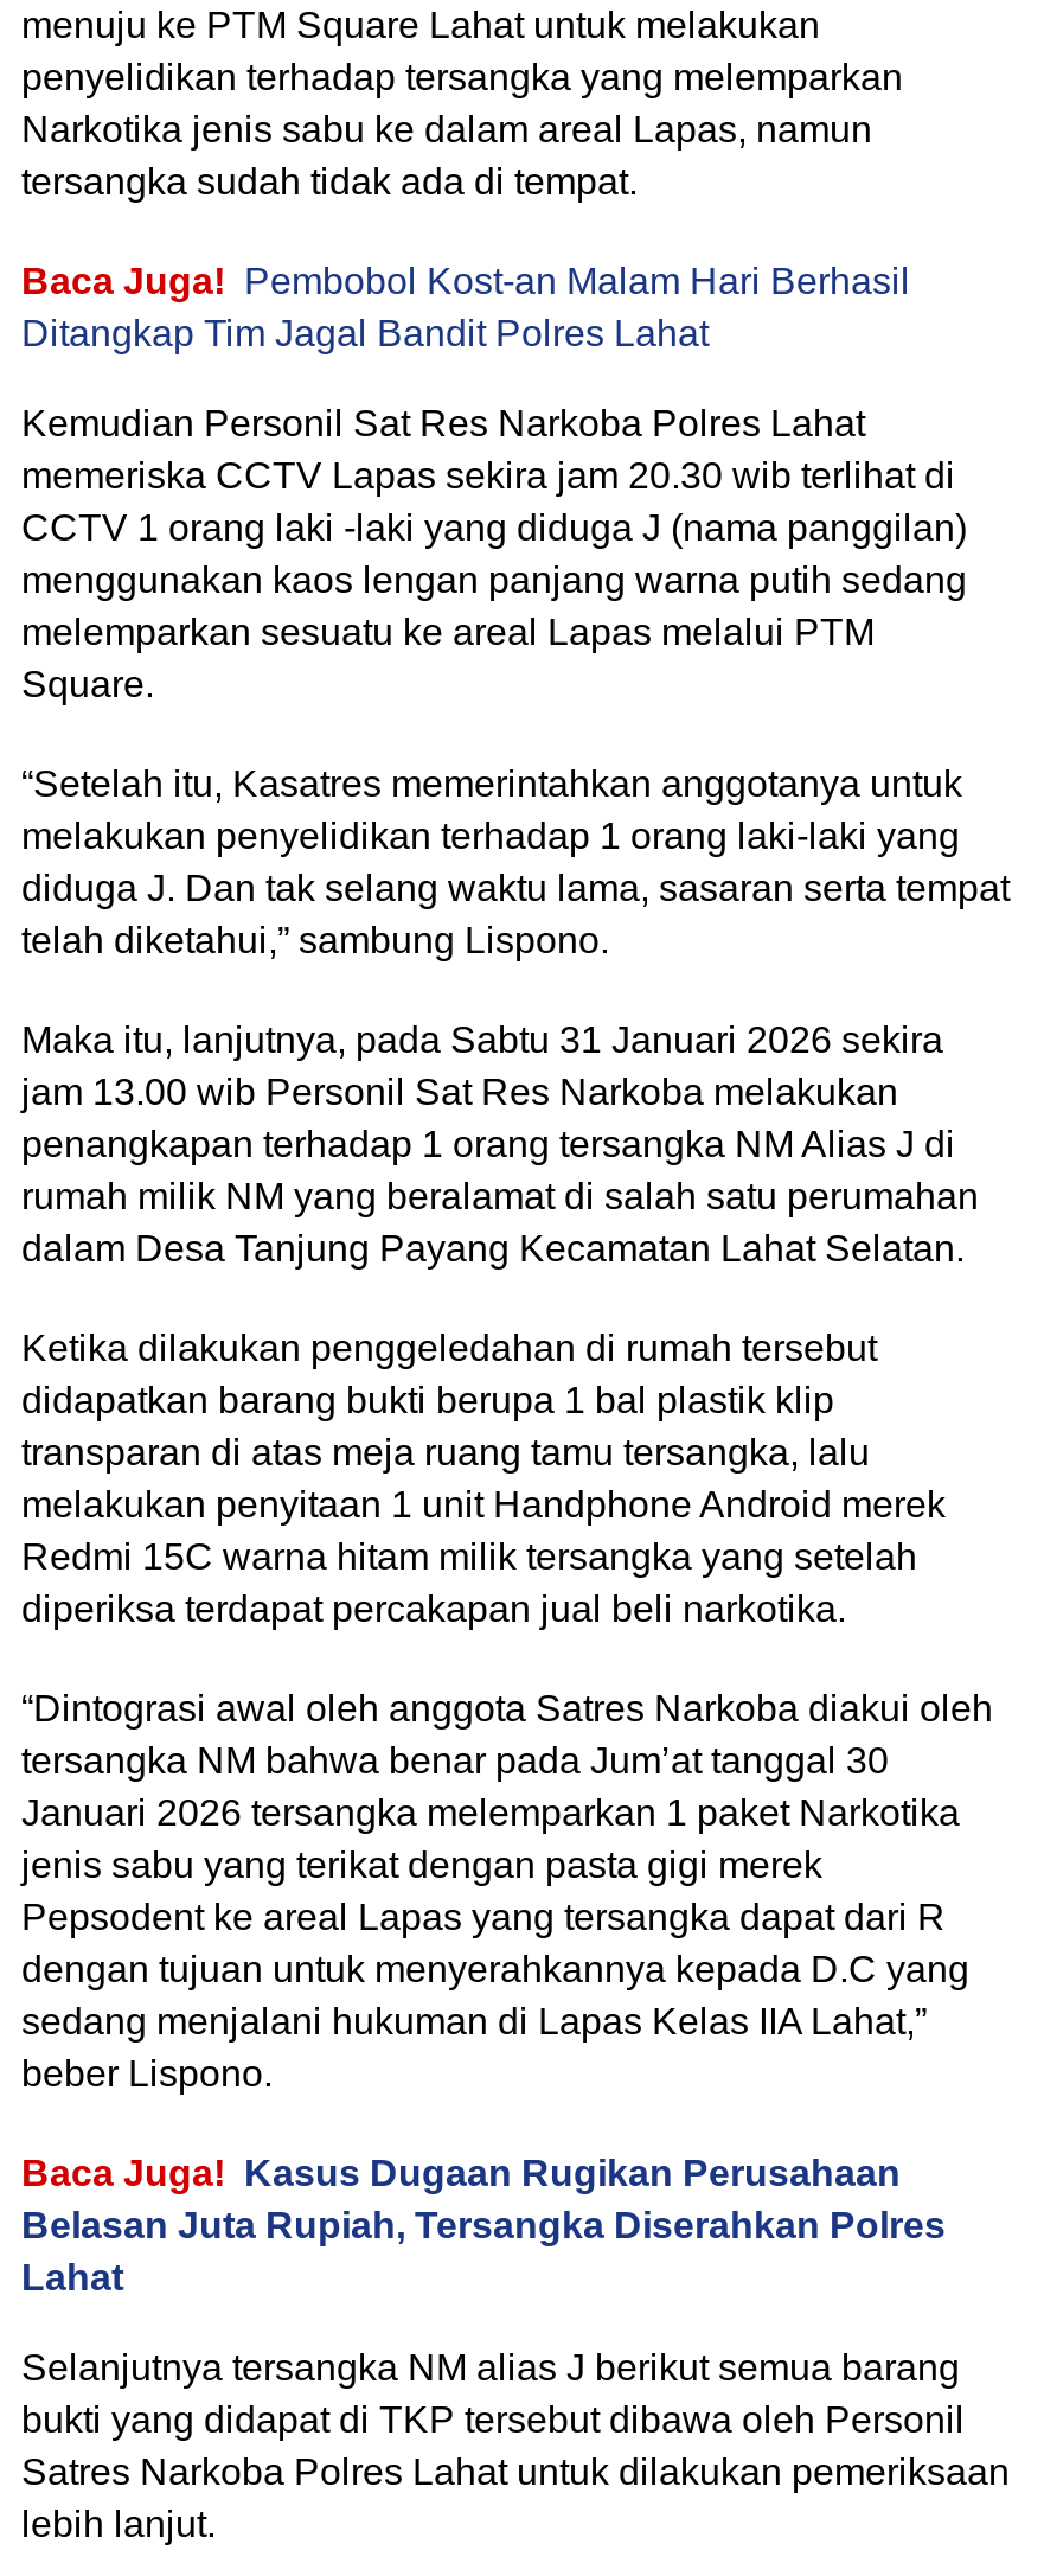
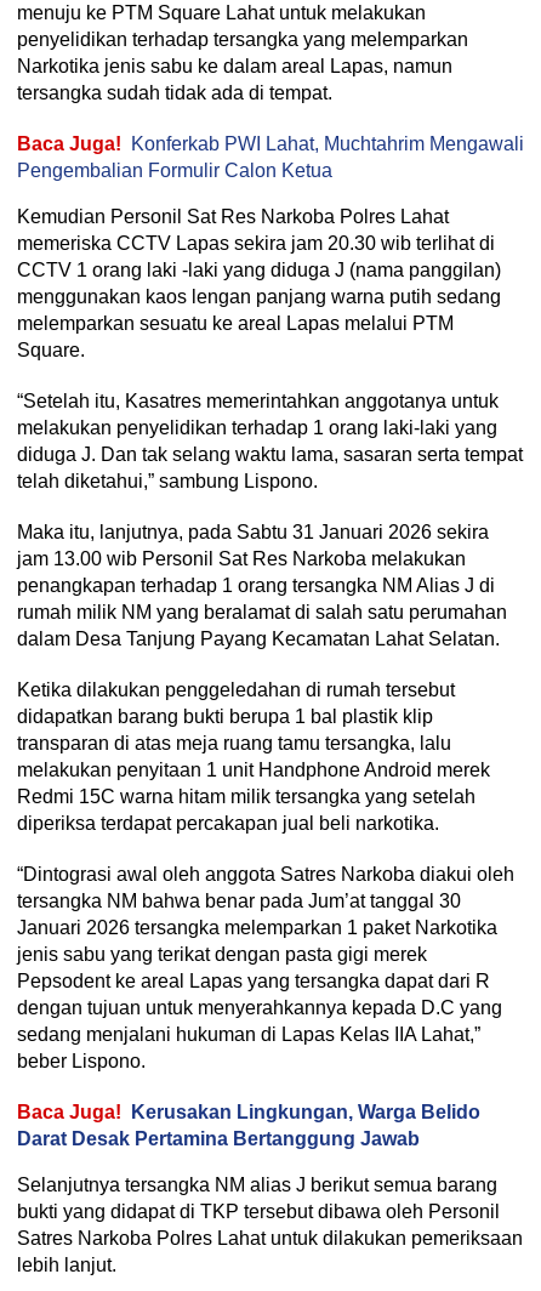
- Baca Juga! Pembobol Kost-an Malam Hari Berhasil
- Ditangkap Tim Jagal Bandit Polres Lahat
+ Baca Juga! Konferkab PWI Lahat, Muchtahrim Mengawali
+ Pengembalian Formulir Calon Ketua

- Baca Juga! Kasus Dugaan Rugikan Perusahaan
- Belasan Juta Rupiah, Tersangka Diserahkan Polres
- Lahat
+ Baca Juga! Kerusakan Lingkungan, Warga Belido
+ Darat Desak Pertamina Bertanggung Jawab
